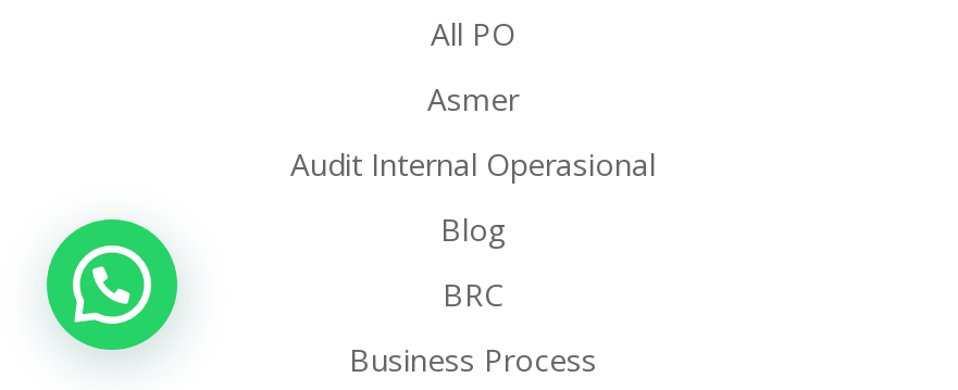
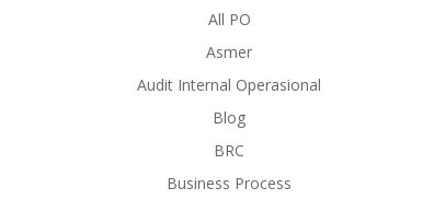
- [image]
